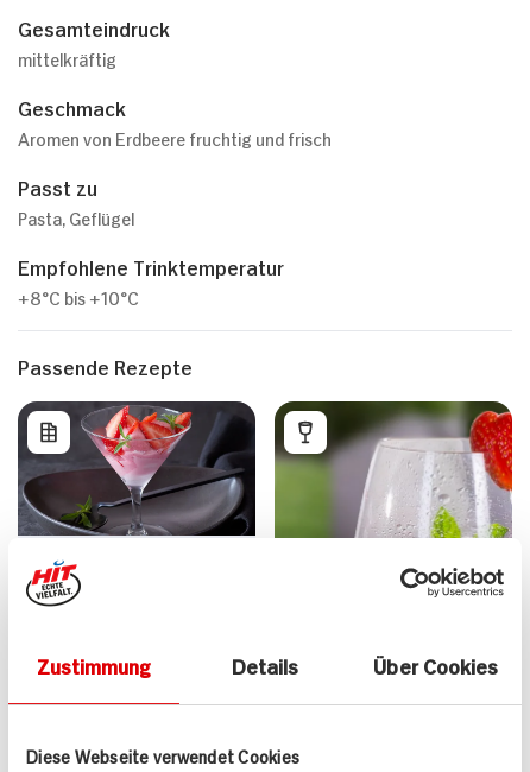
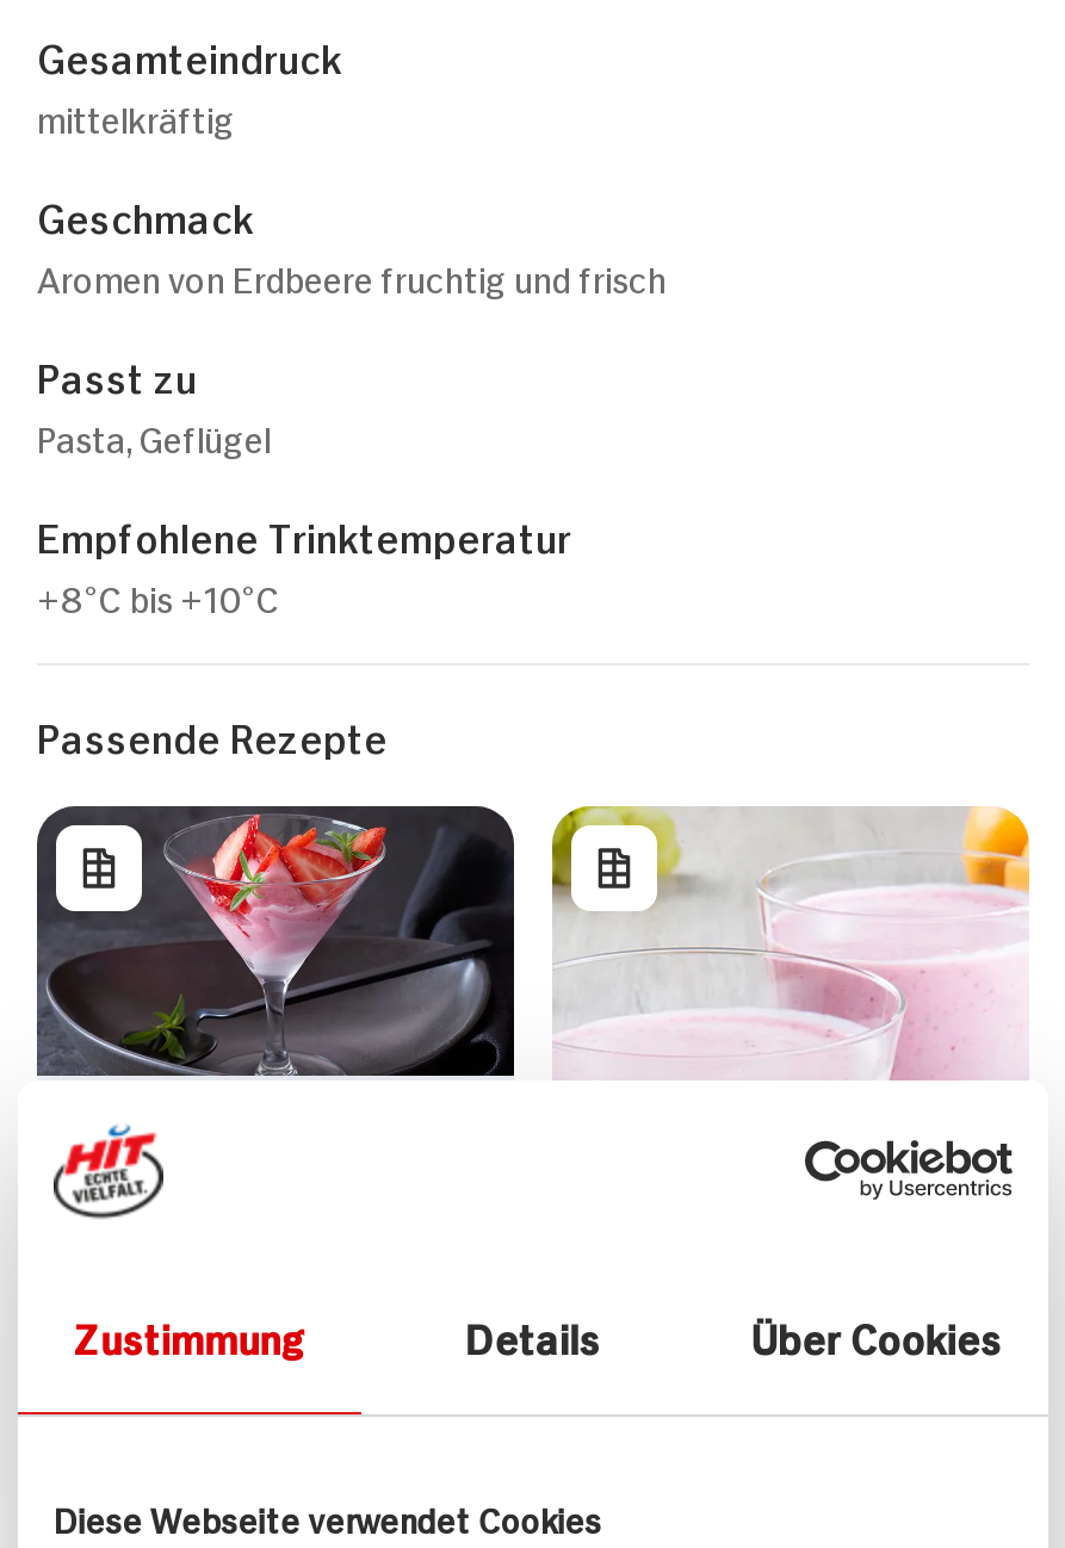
- [image]
+ [image]
